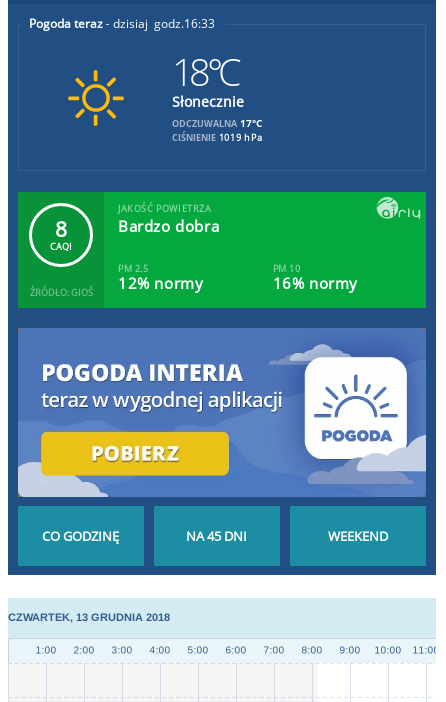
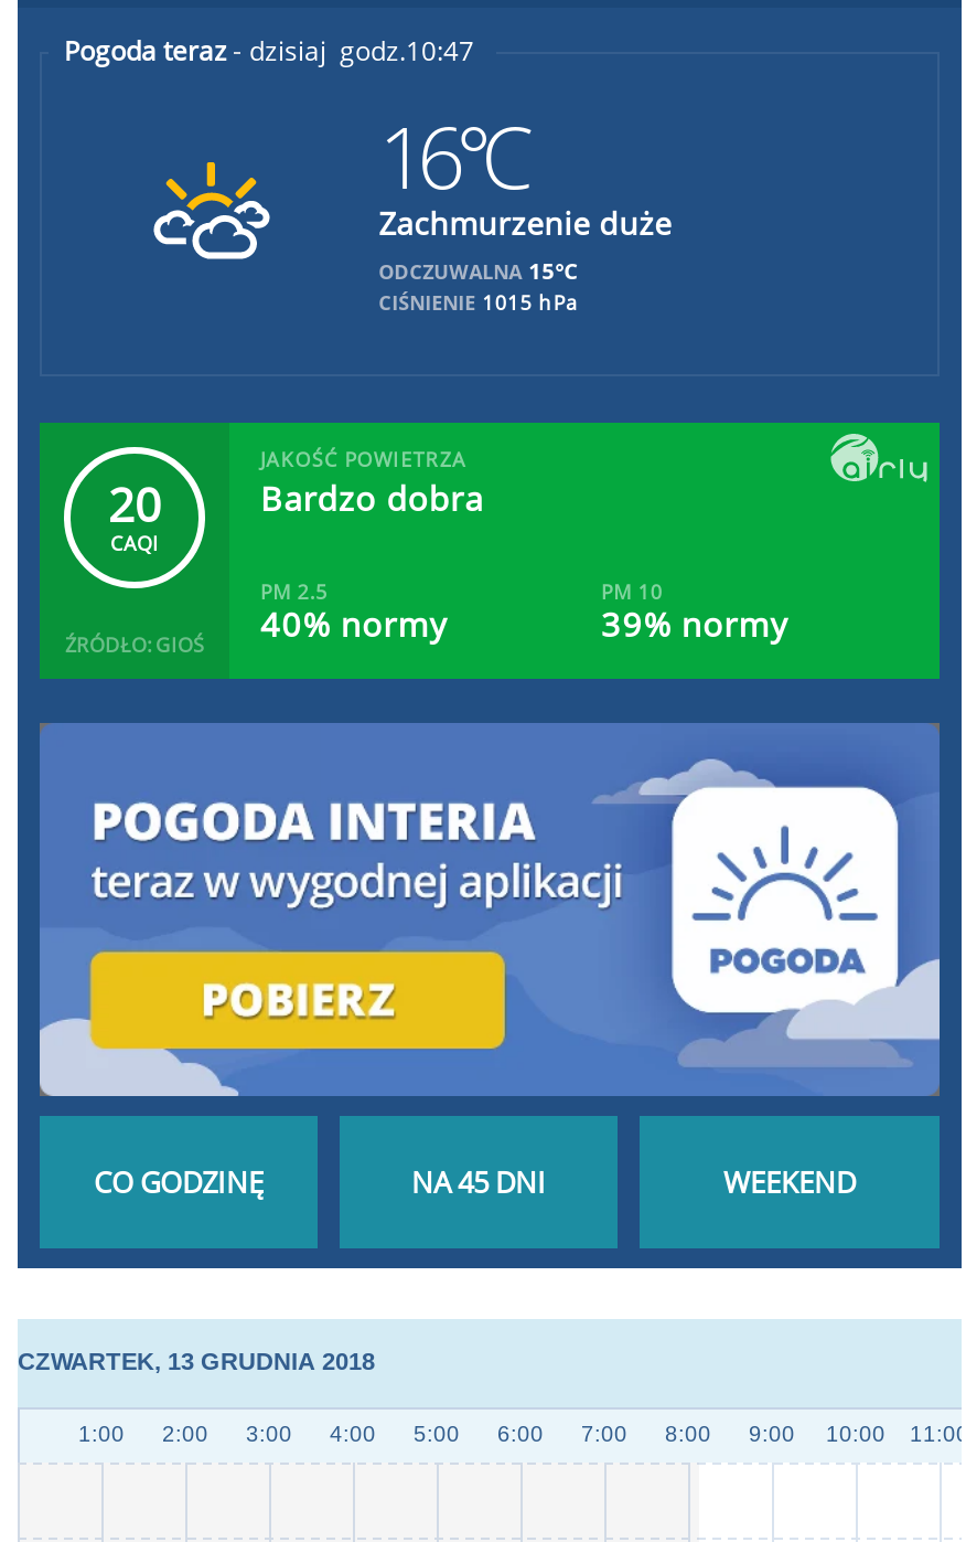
- 16:33
- 18°C
- Słonecznie
- ODCZUWALNA 17°C
- CIŚNIENIE 1019 hPa
+ 10:47
+ 16°C
+ Zachmurzenie duże
+ ODCZUWALNA 15°C
+ CIŚNIENIE 1015 hPa

- [image]
+ [image]

- 8
+ 20

- ŹRÓDŁO: GIOŚ 12% normy
+ ŹRÓDŁO: GIOŚ 40% normy

- 16% normy
+ 39% normy
